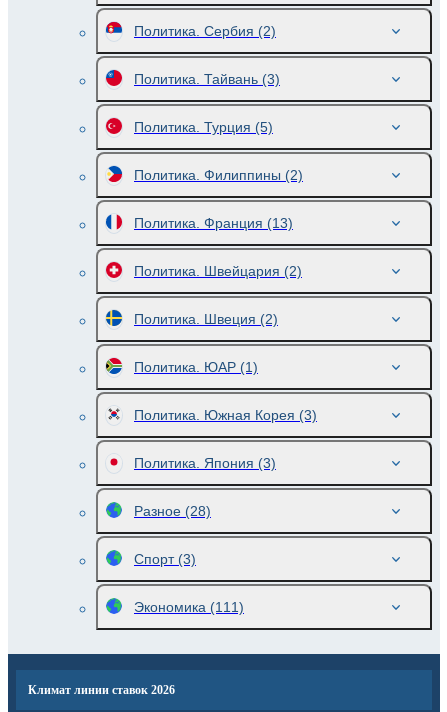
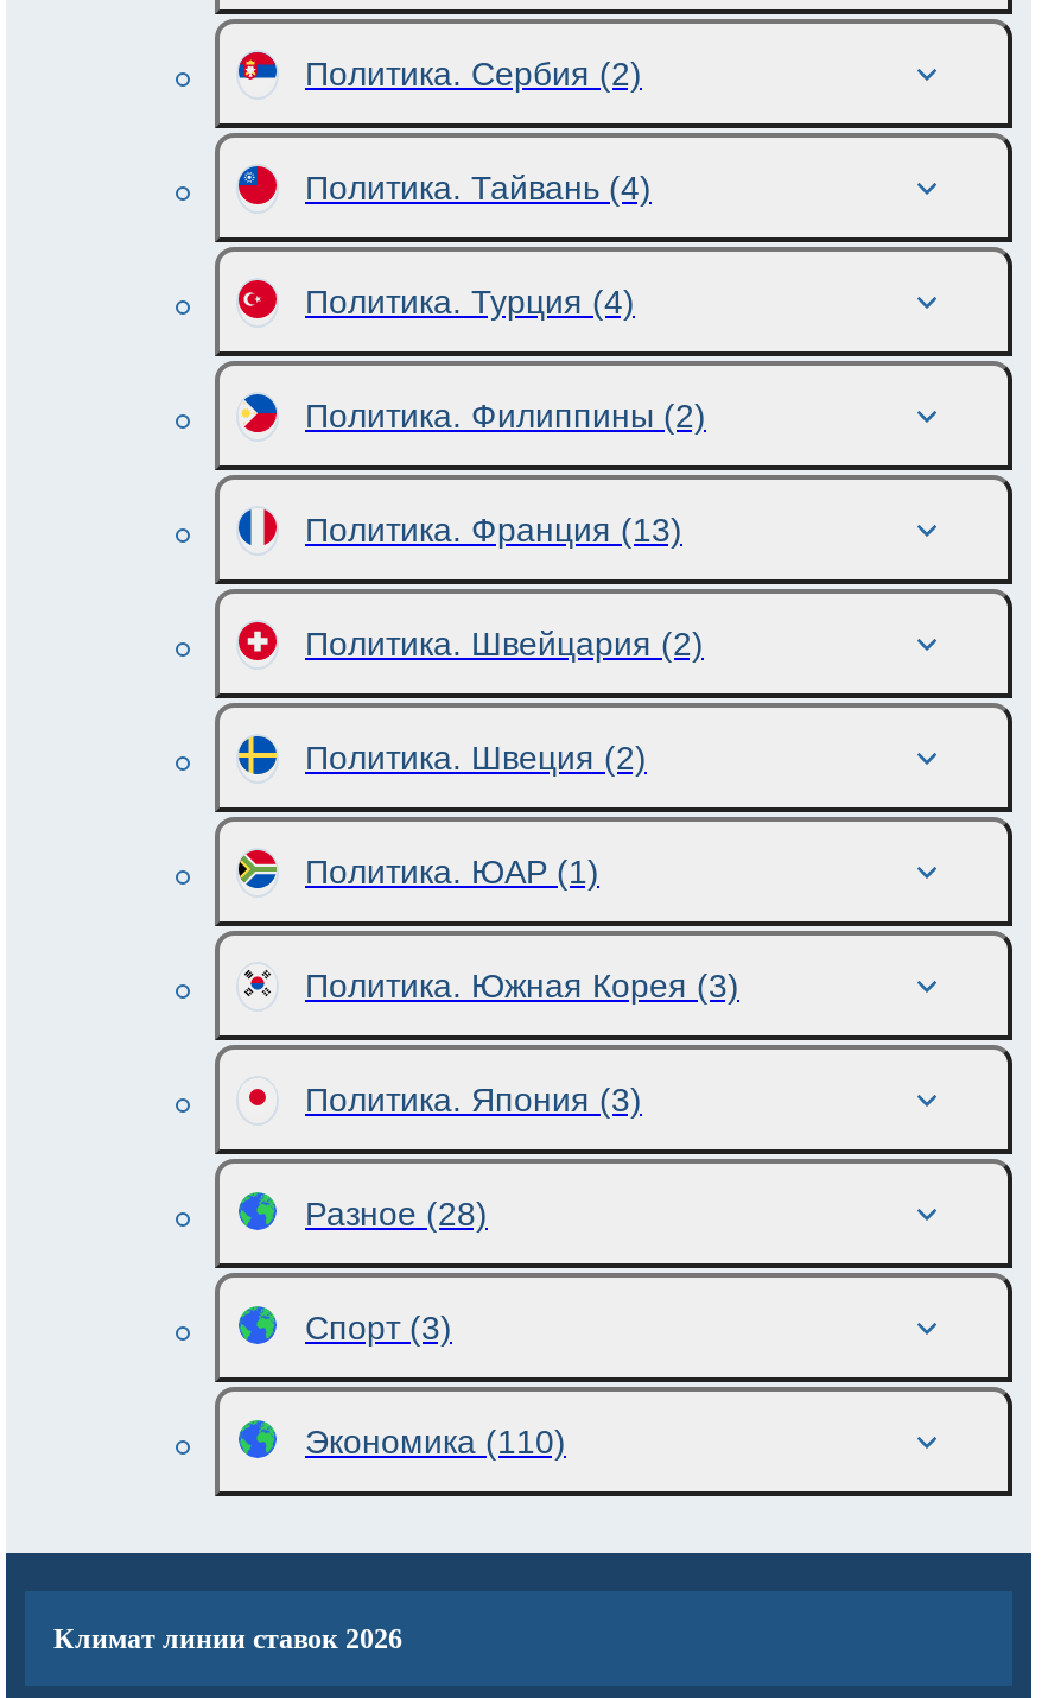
- Политика. Тайвань (3)
+ Политика. Тайвань (4)

- Политика. Турция (5)
+ Политика. Турция (4)

- Экономика (111)
+ Экономика (110)
